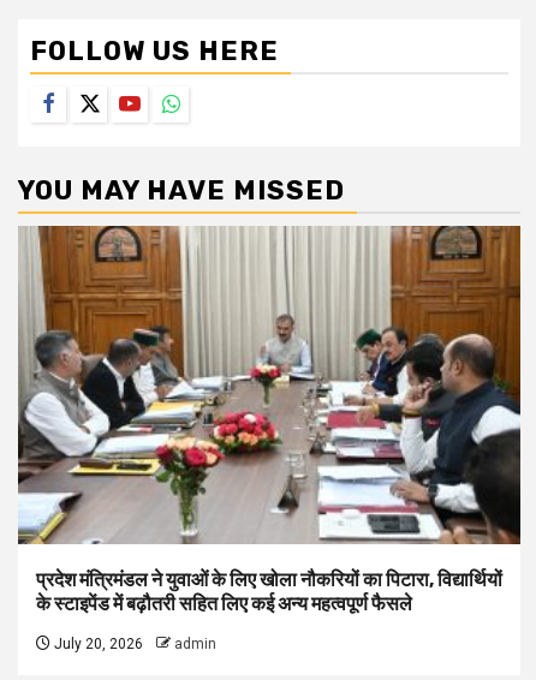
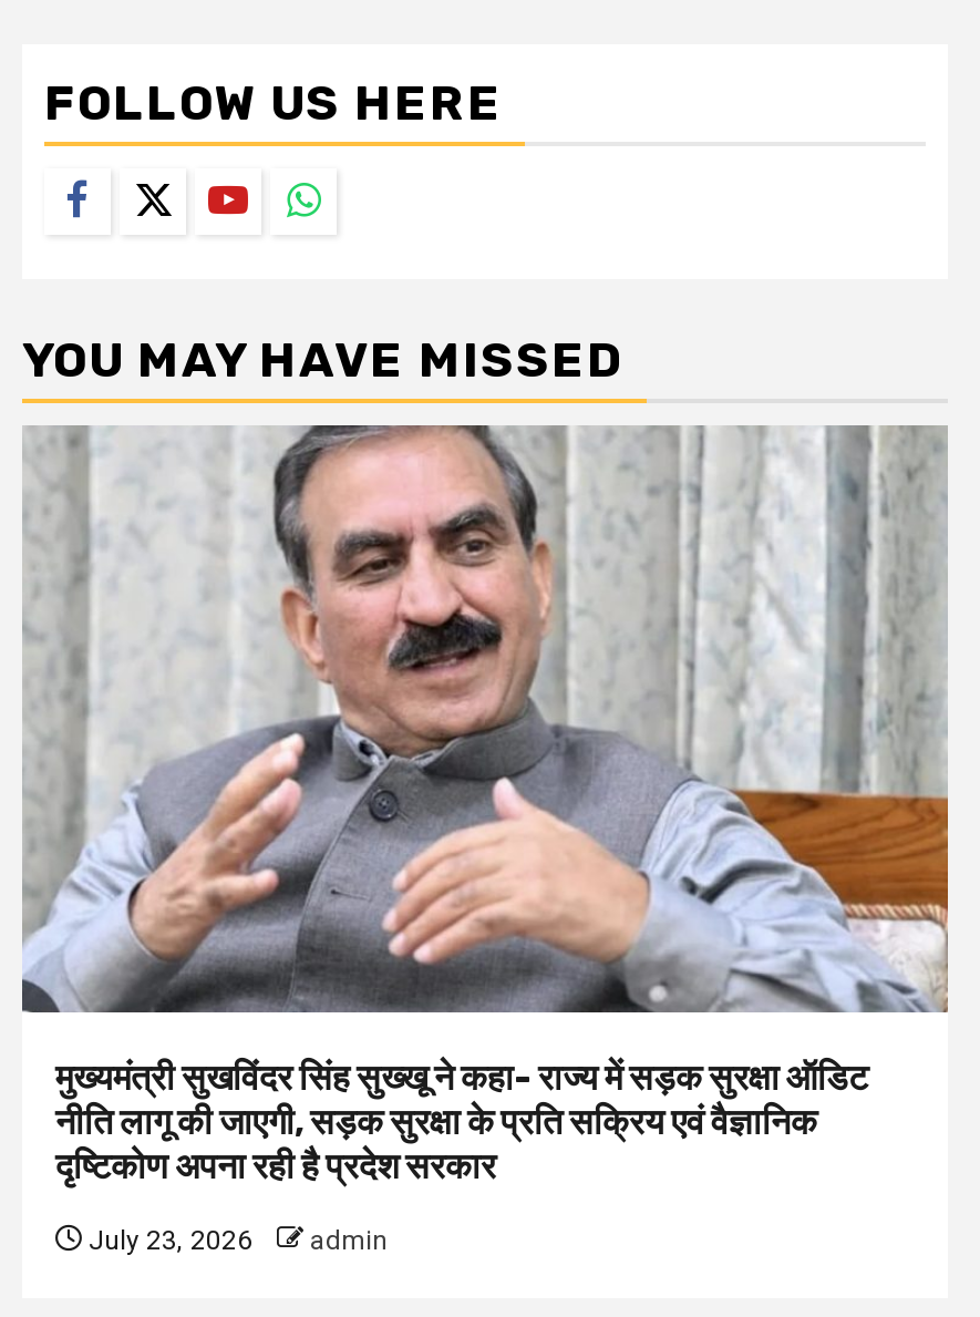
- [image]
- प्रदेश मंत्रिमंडल ने युवाओं के लिए खोला नौकरियों का पिटारा, विद्यार्थियों
- के स्टाइपेंड में बढ़ौतरी सहित लिए कई अन्य महत्वपूर्ण फैसले
+ [image]
+ मुख्यमंत्री सुखविंदर सिंह सुख्खू ने कहा- राज्य में सड़क सुरक्षा ऑडिट
+ नीति लागू की जाएगी, सड़क सुरक्षा के प्रति सक्रिय एवं वैज्ञानिक
+ दृष्टिकोण अपना रही है प्रदेश सरकार

- July 20, 2026 admin
+ July 23, 2026 admin
